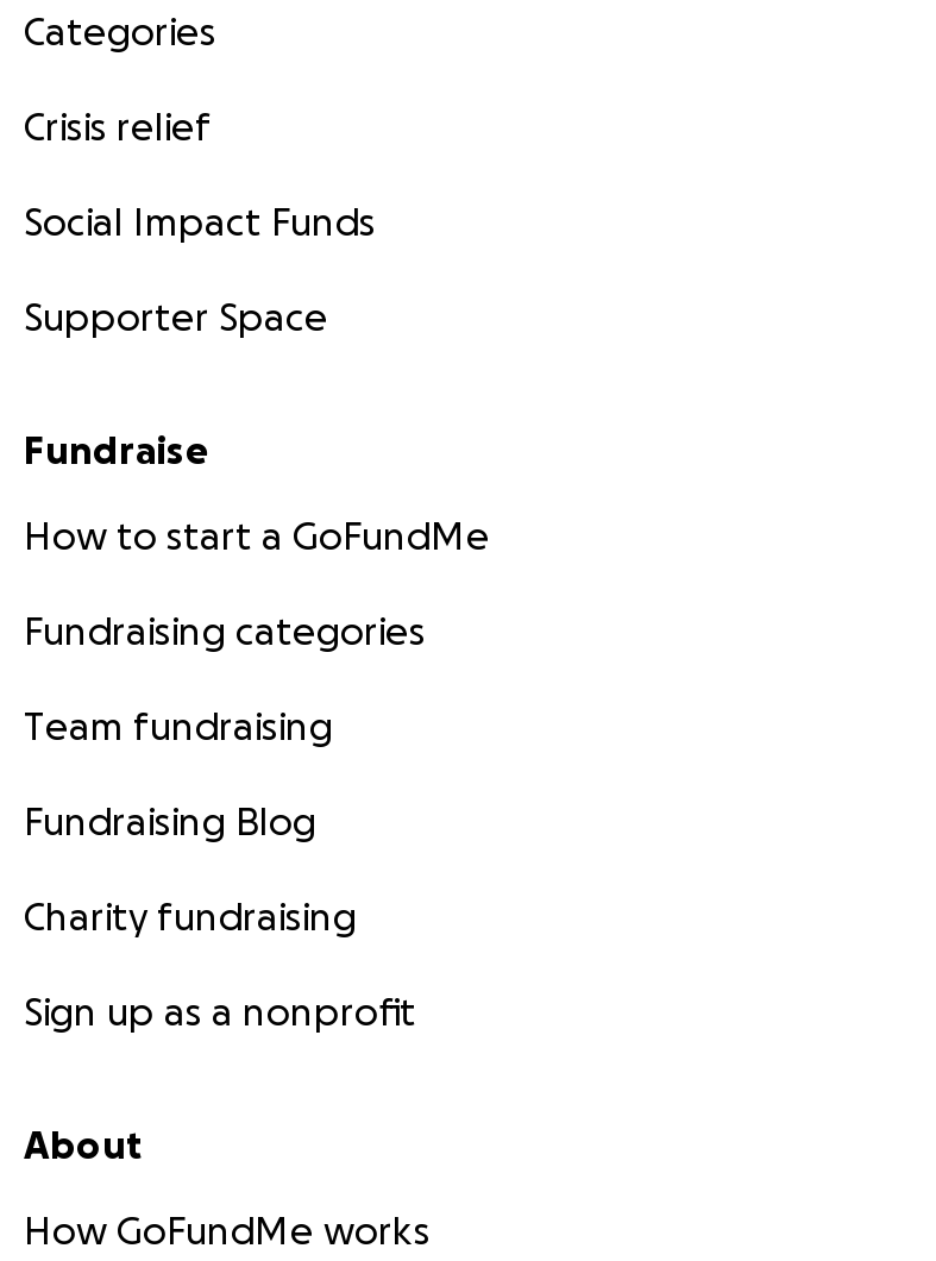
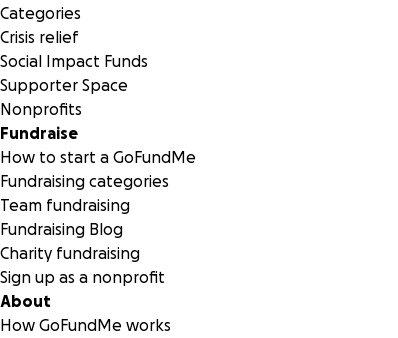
+ Nonprofits
